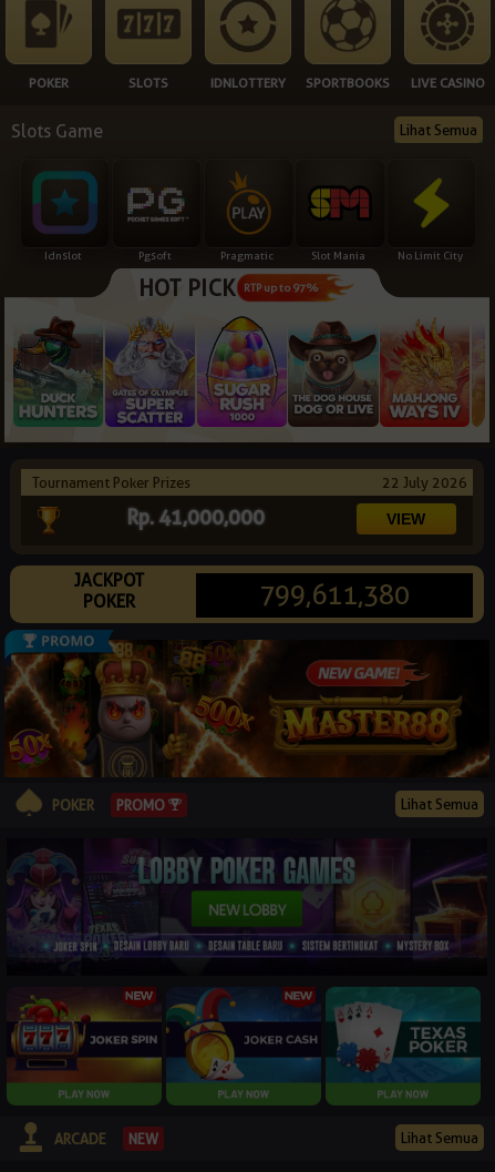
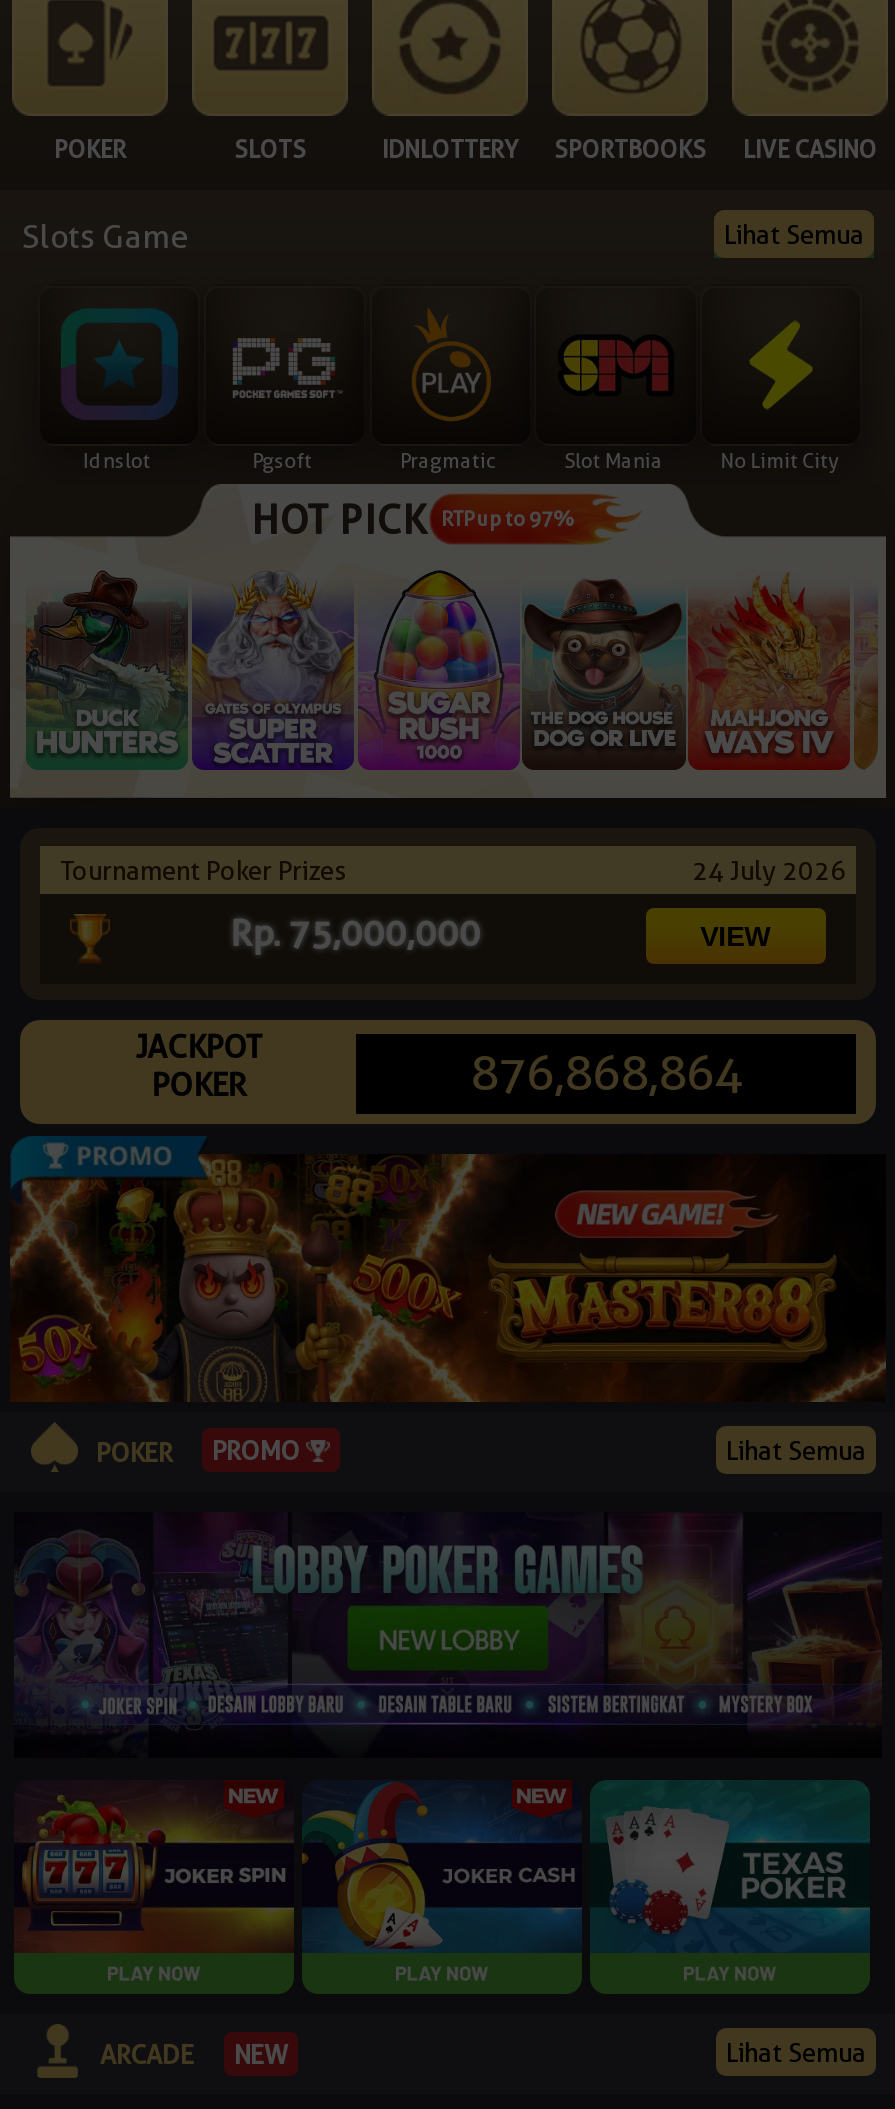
- 22 July 2026
+ 24 July 2026

- Rp. 41,000,000
+ Rp. 75,000,000

- 799,611,380
+ 876,868,864
